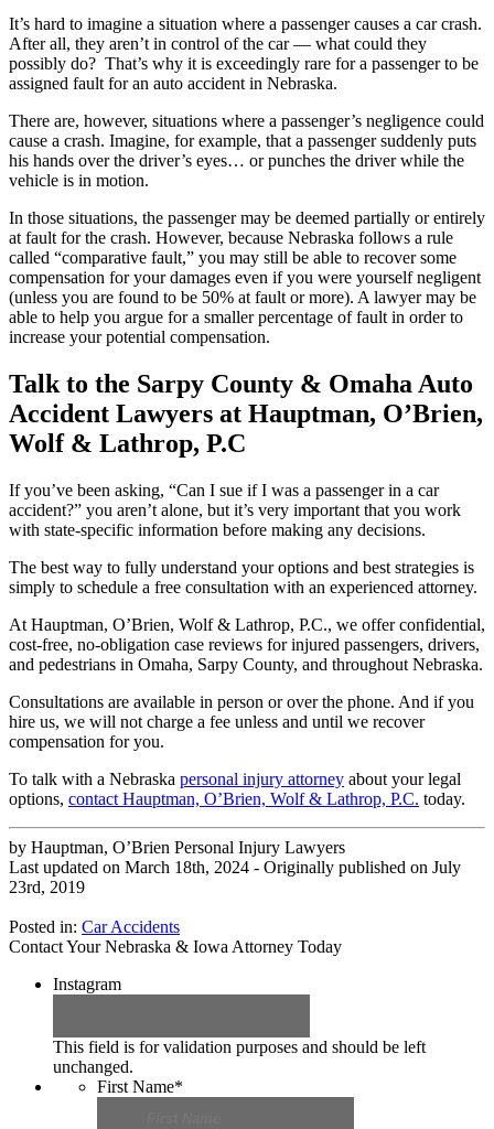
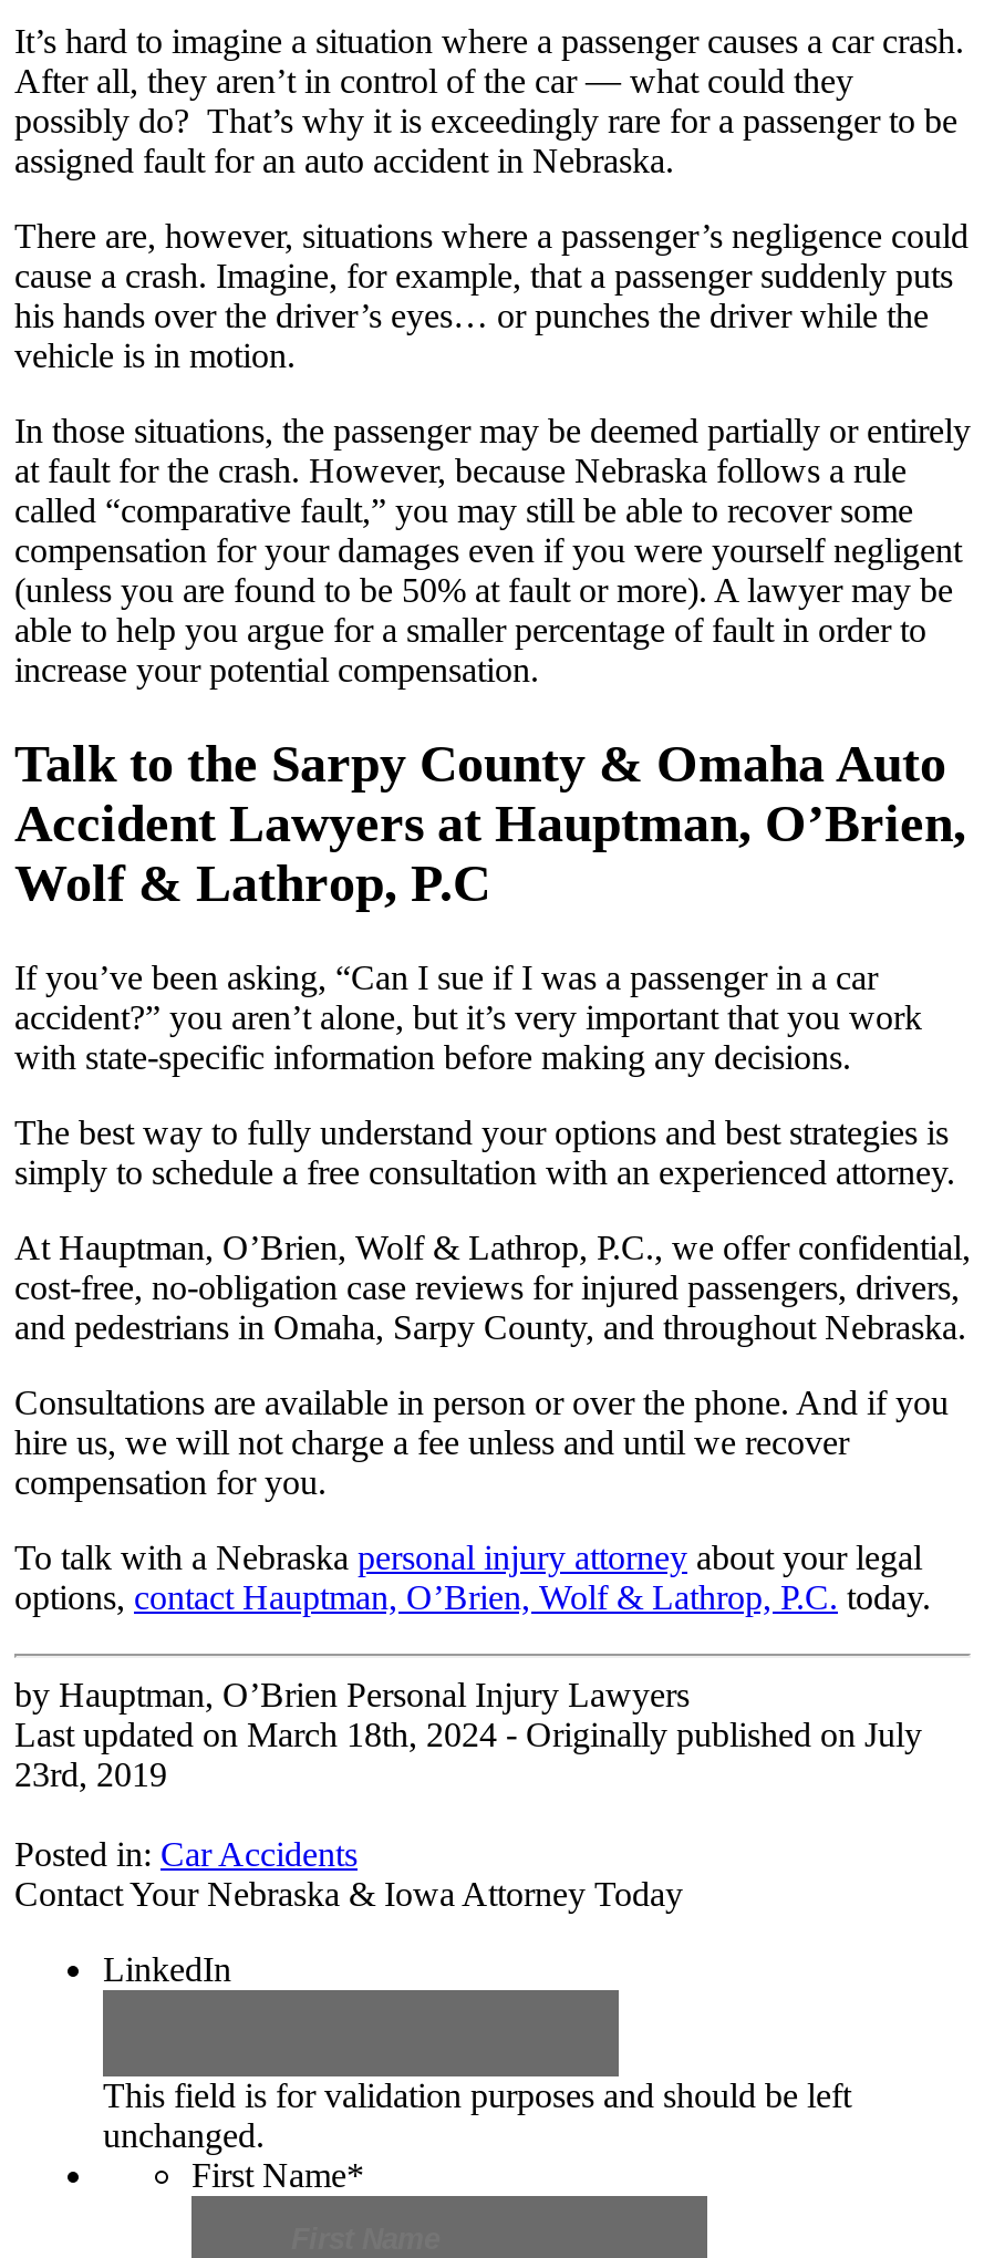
- Instagram
+ LinkedIn
